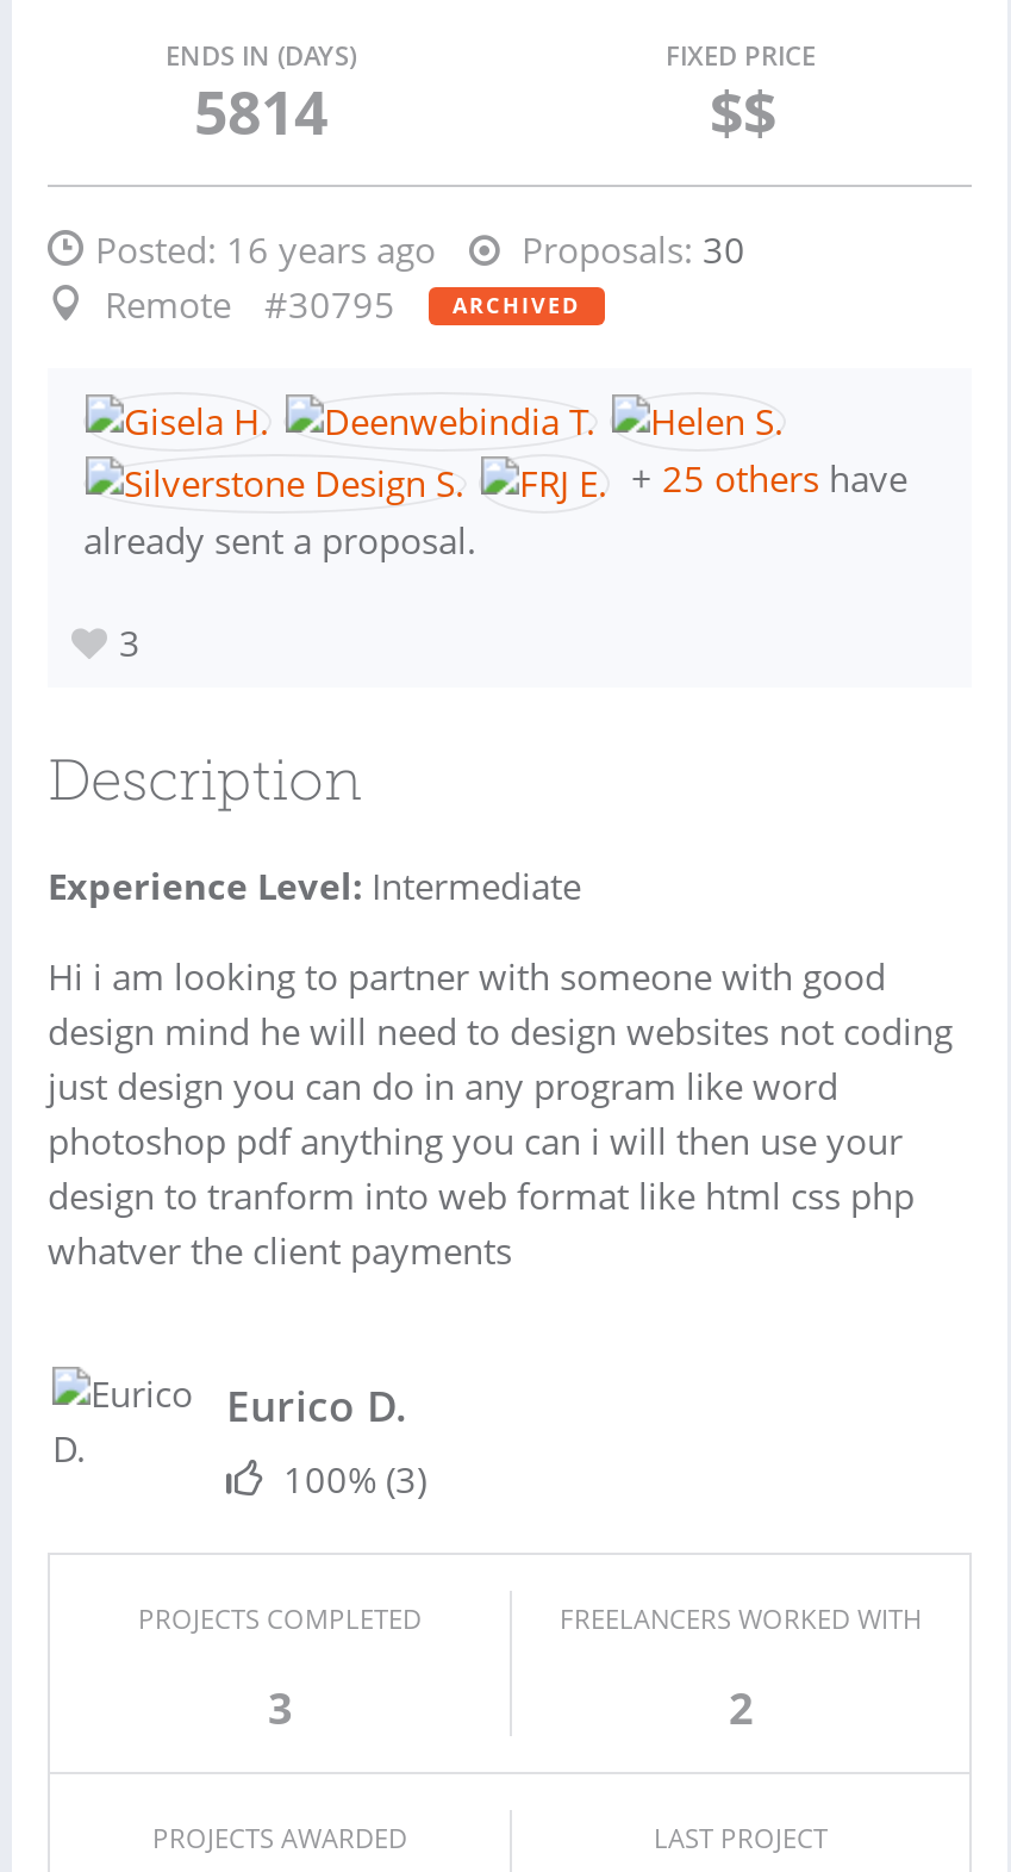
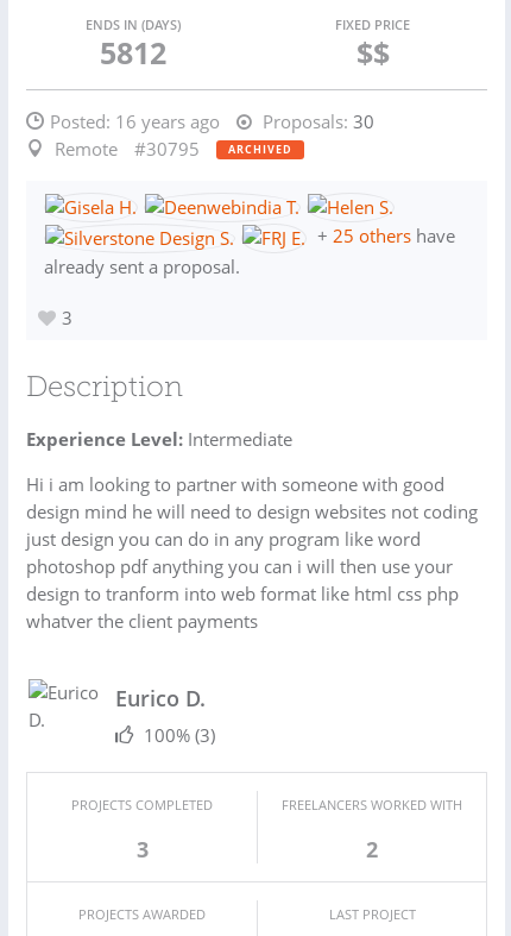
- 5814
+ 5812
